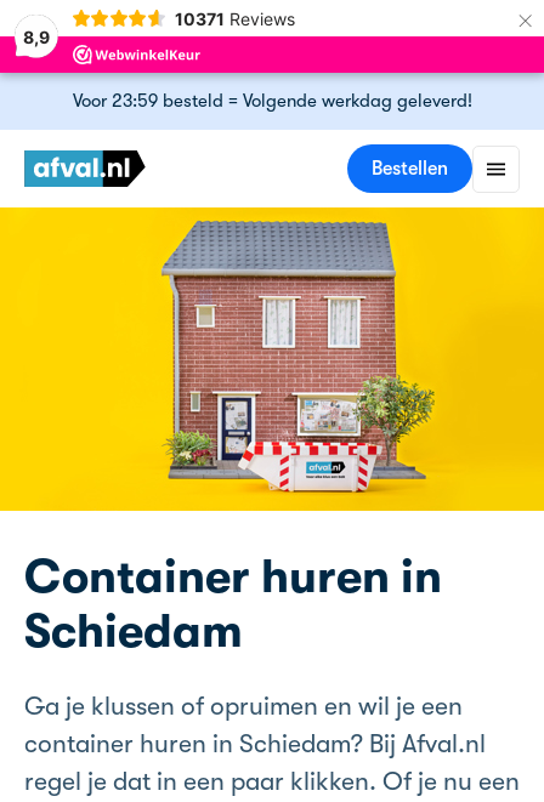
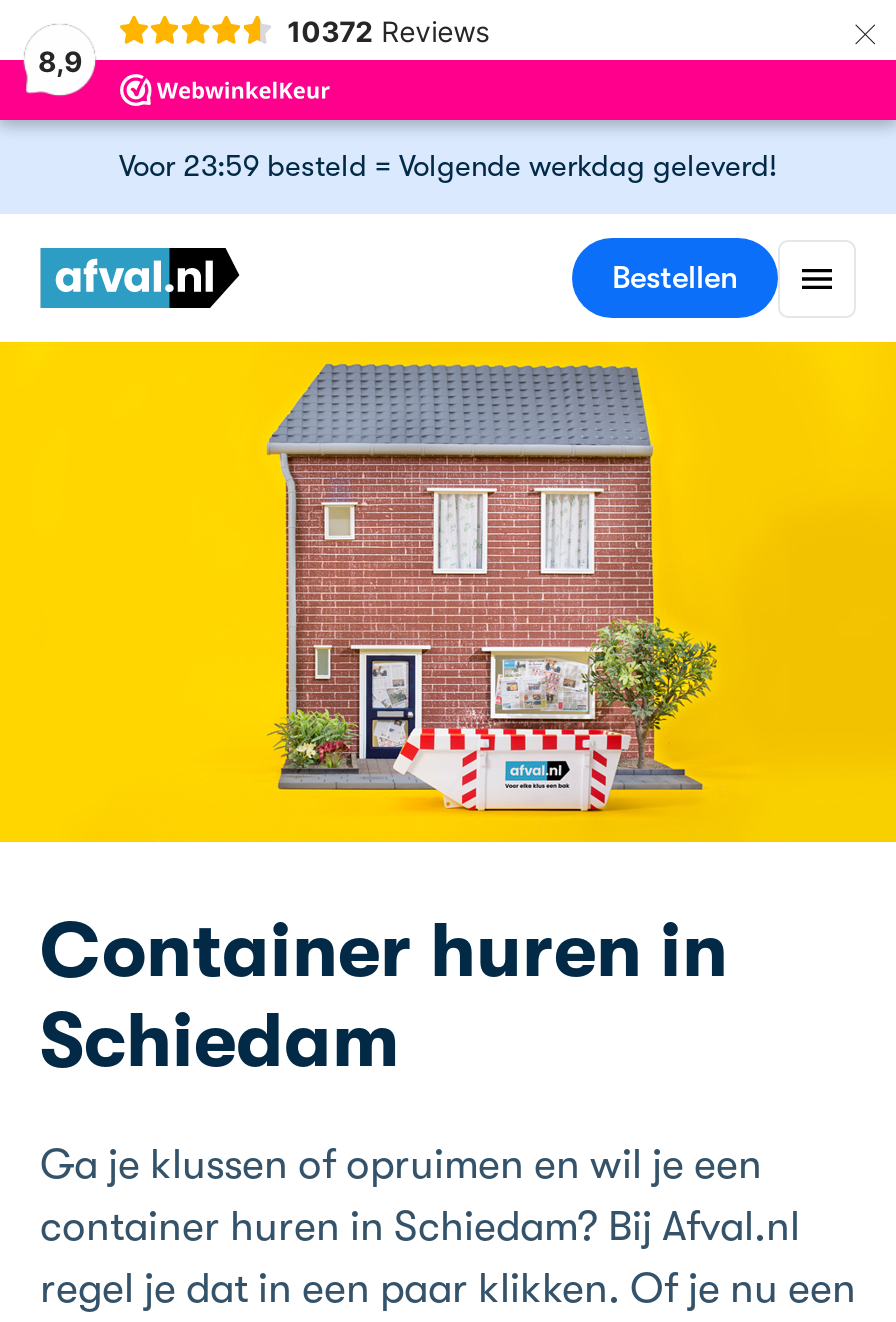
- 10371 Reviews
+ 10372 Reviews
